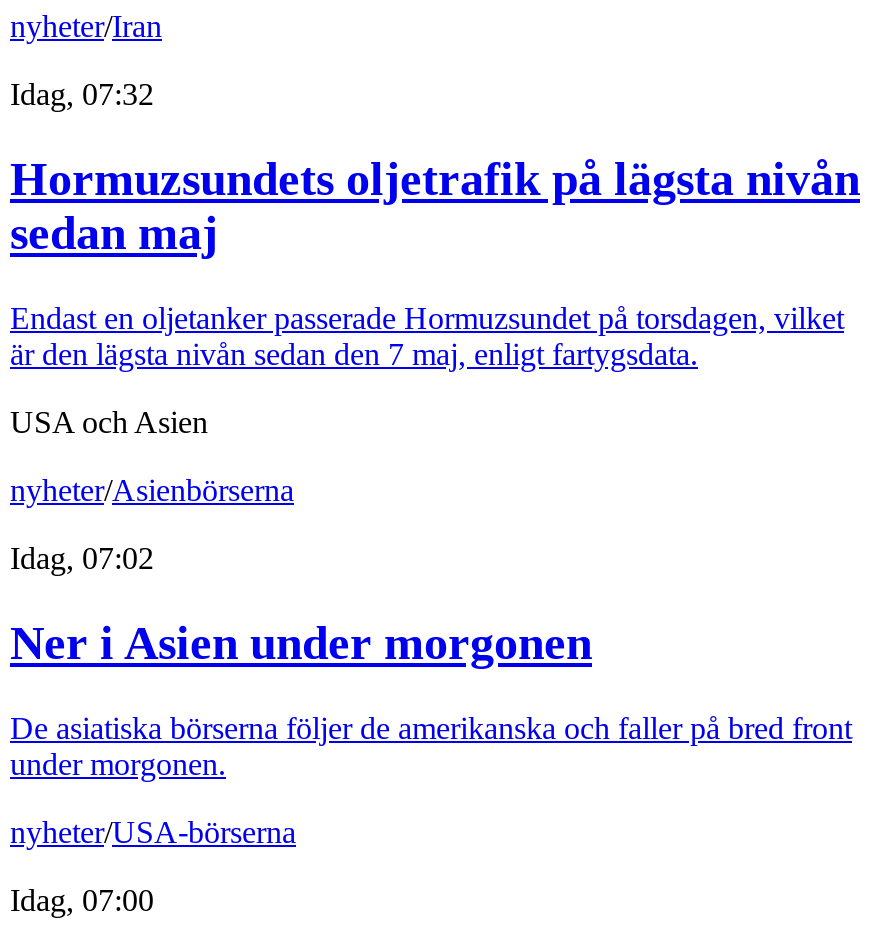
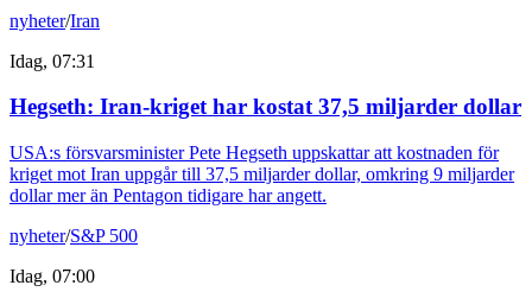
- Idag, 07:32
- Hormuzsundets oljetrafik på lägsta nivån
- sedan maj
- Endast en oljetanker passerade Hormuzsundet på torsdagen, vilket
- är den lägsta nivån sedan den 7 maj, enligt fartygsdata.
- USA och Asien
- nyheter/Asienbörserna
- Idag, 07:02
- Ner i Asien under morgonen
- De asiatiska börserna följer de amerikanska och faller på bred front
- under morgonen.
- nyheter/USA-börserna
+ Idag, 07:31
+ Hegseth: Iran-kriget har kostat 37,5 miljarder dollar
+ USA:s försvarsminister Pete Hegseth uppskattar att kostnaden för
+ kriget mot Iran uppgår till 37,5 miljarder dollar, omkring 9 miljarder
+ dollar mer än Pentagon tidigare har angett.
+ nyheter/S&P 500
